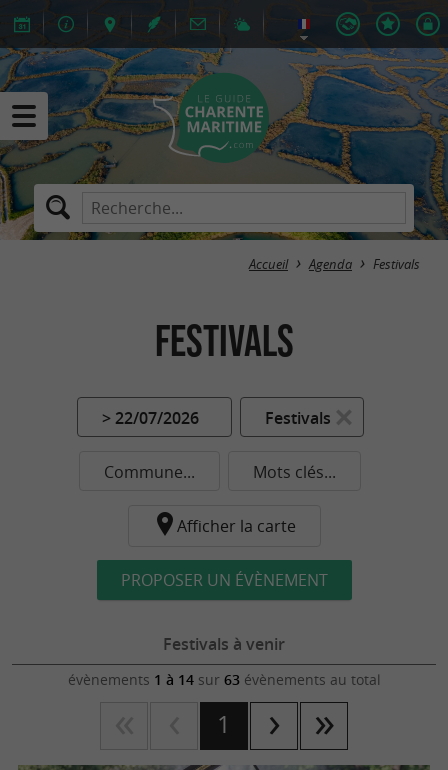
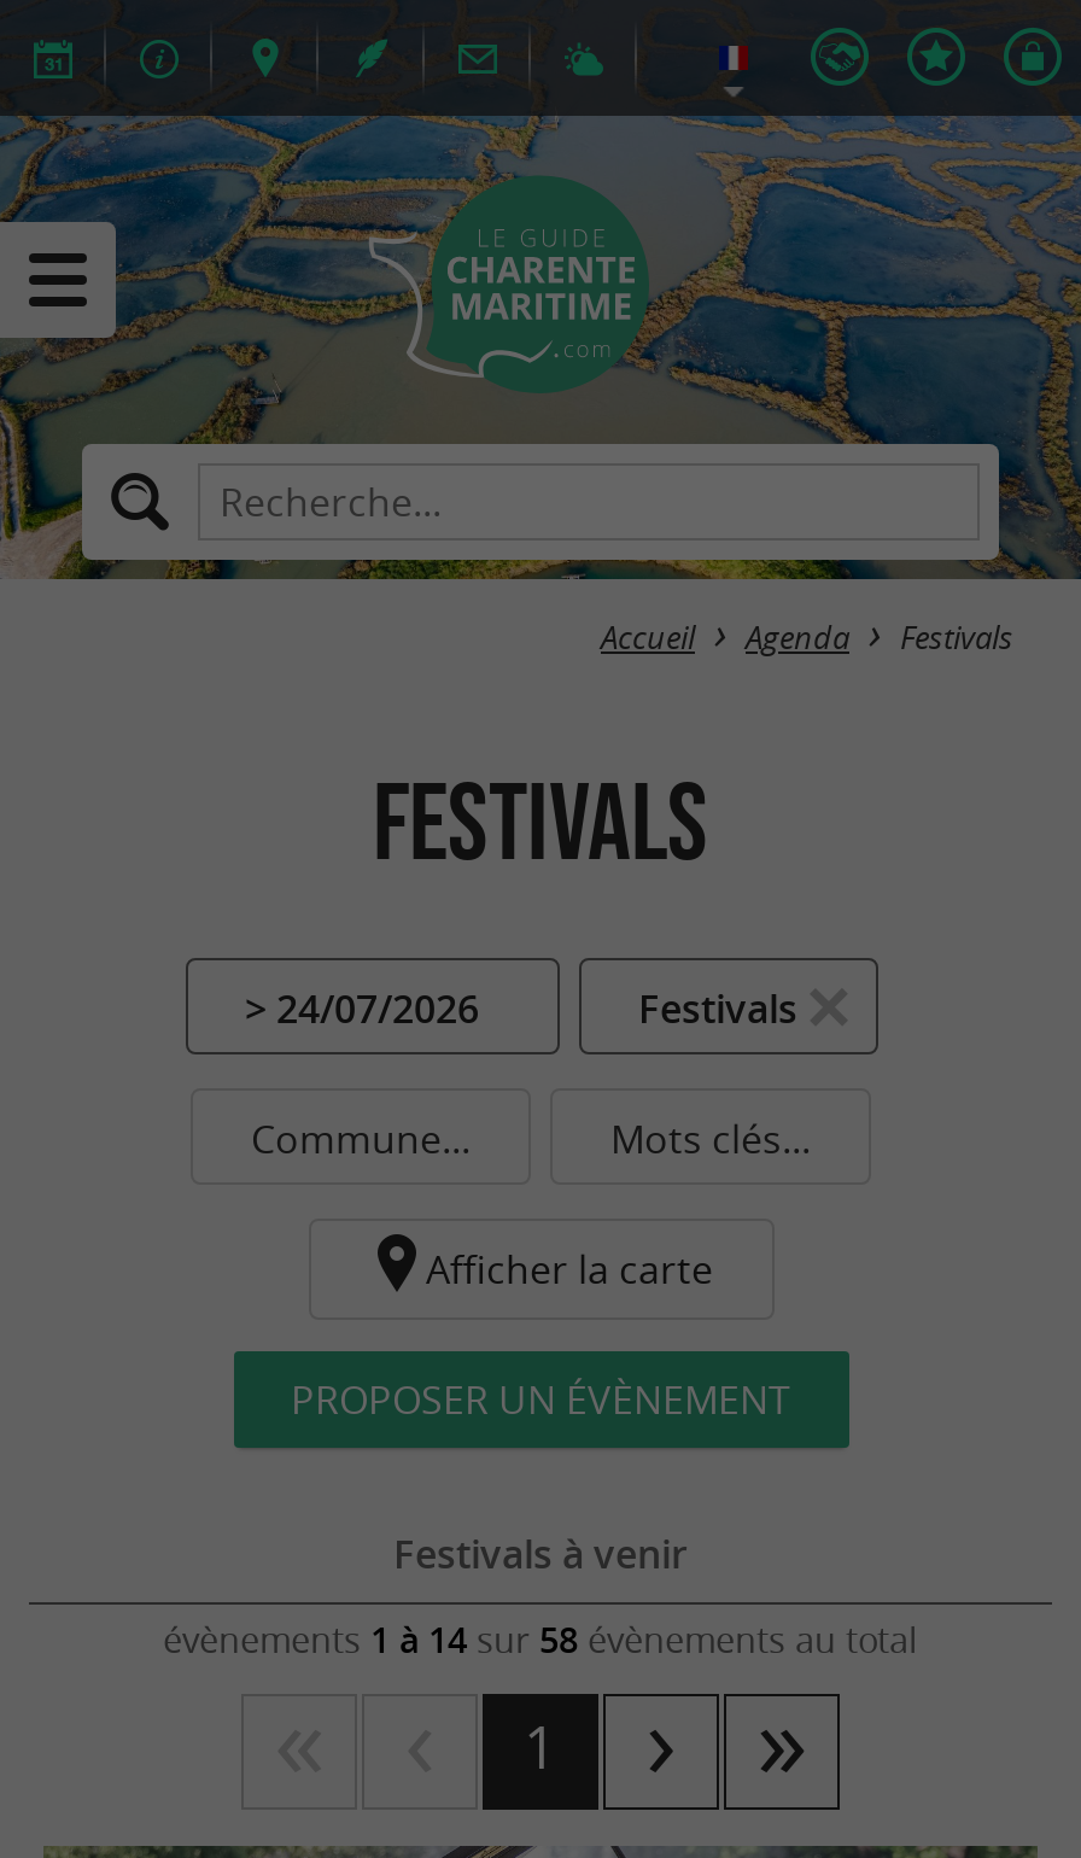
- > 22/07/2026
+ > 24/07/2026

- évènements 1 à 14 sur 63 évènements au total
+ évènements 1 à 14 sur 58 évènements au total
